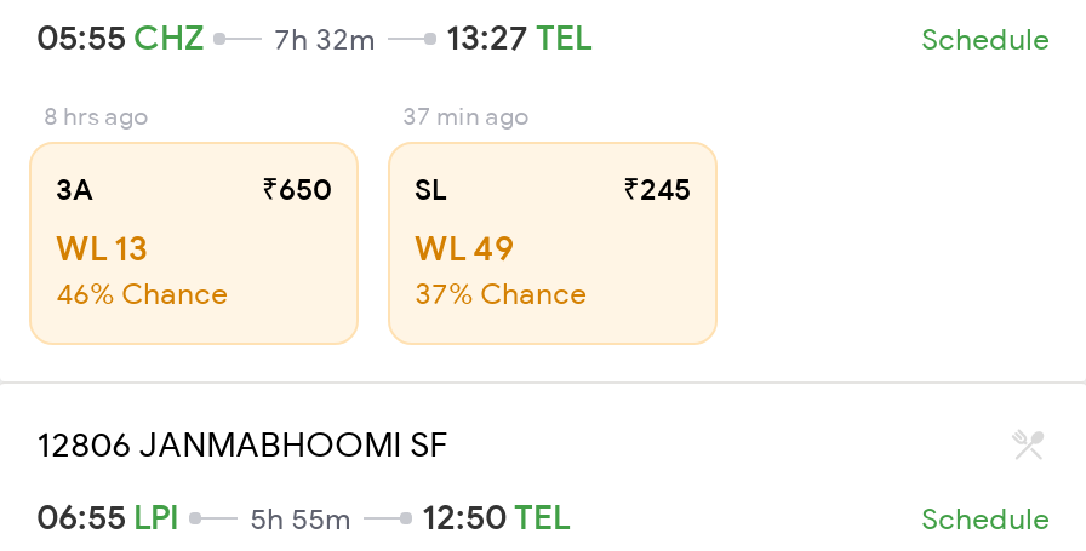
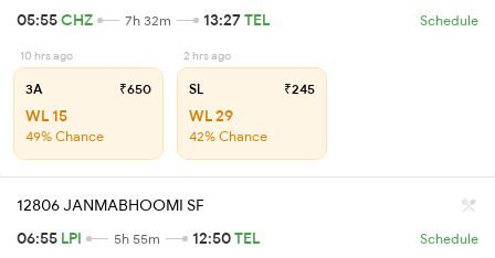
- 8 hrs ago
+ 10 hrs ago

- 37 min ago
+ 2 hrs ago

- WL 13
+ WL 15

- WL 49
+ WL 29

- 46% Chance
+ 49% Chance

- 37% Chance
+ 42% Chance
